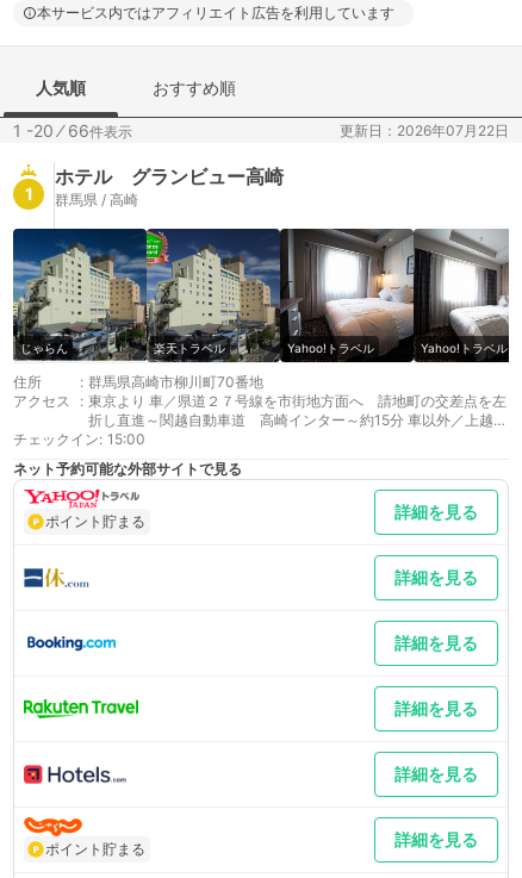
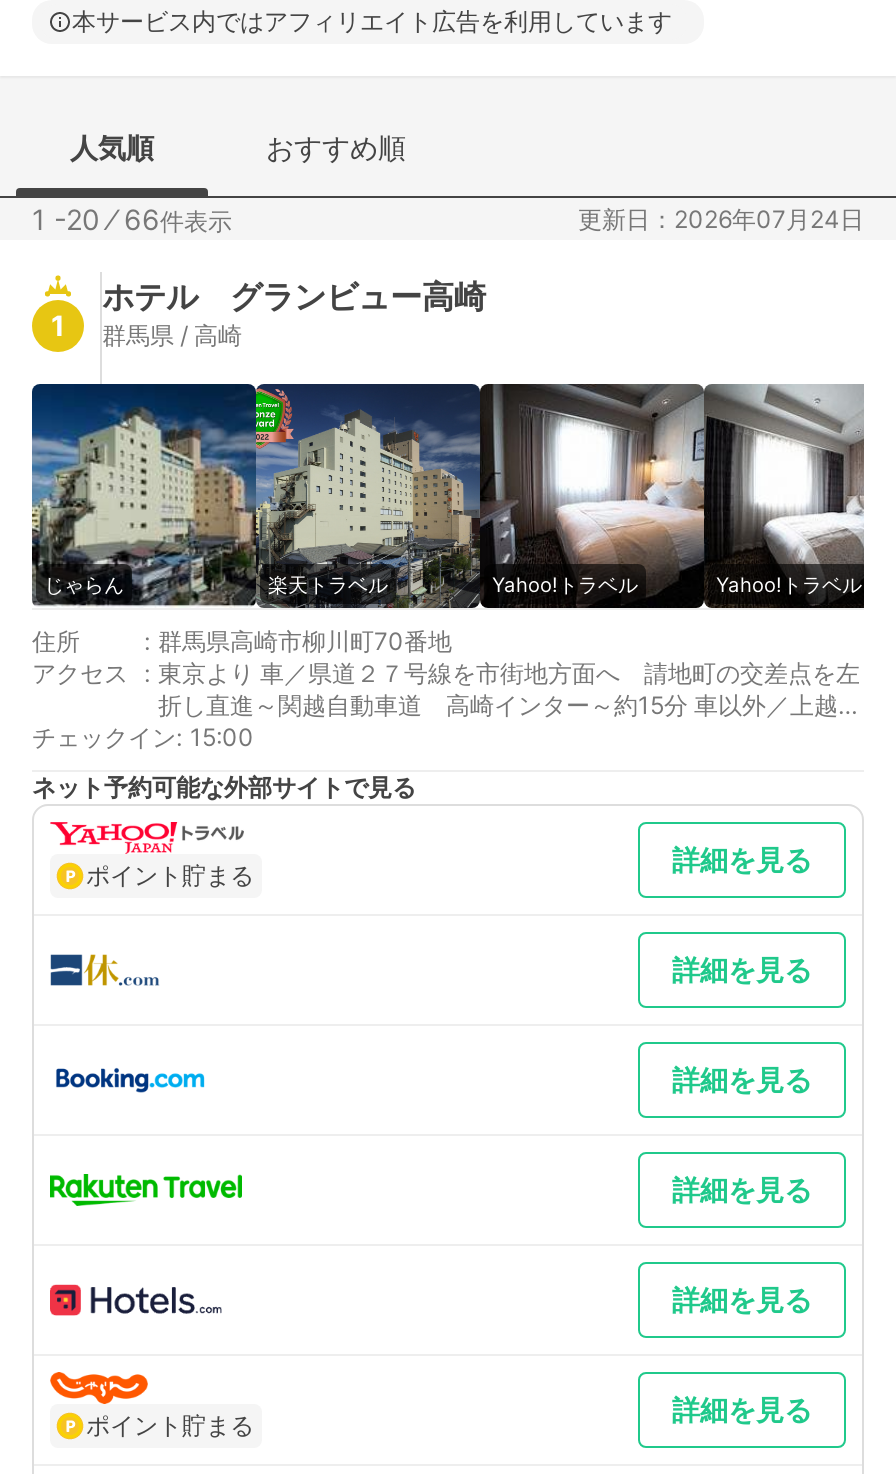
- 更新日：2026年07月22日
+ 更新日：2026年07月24日
